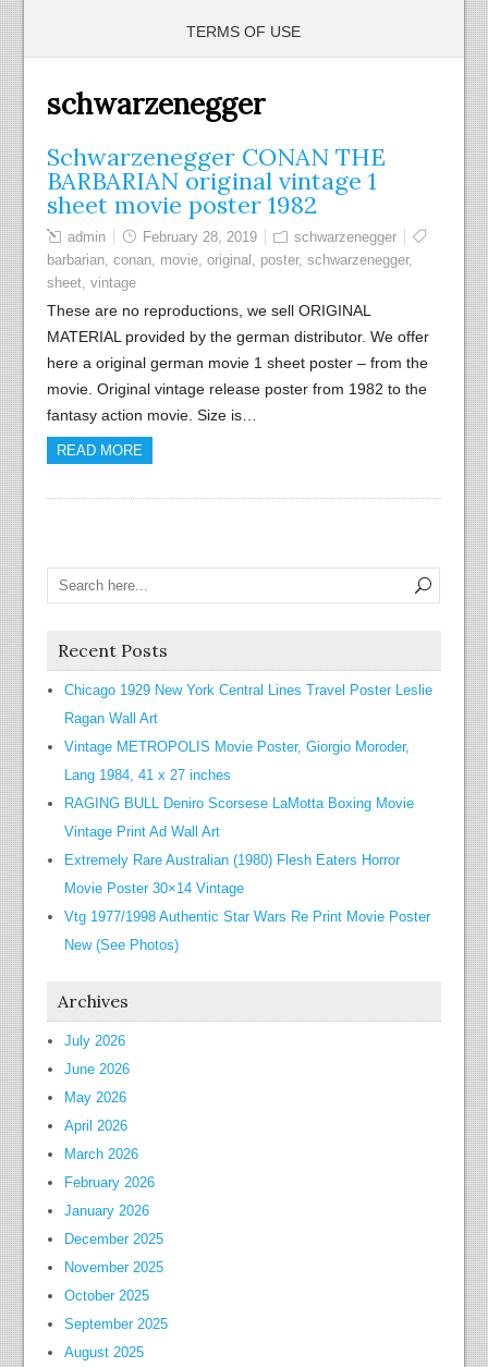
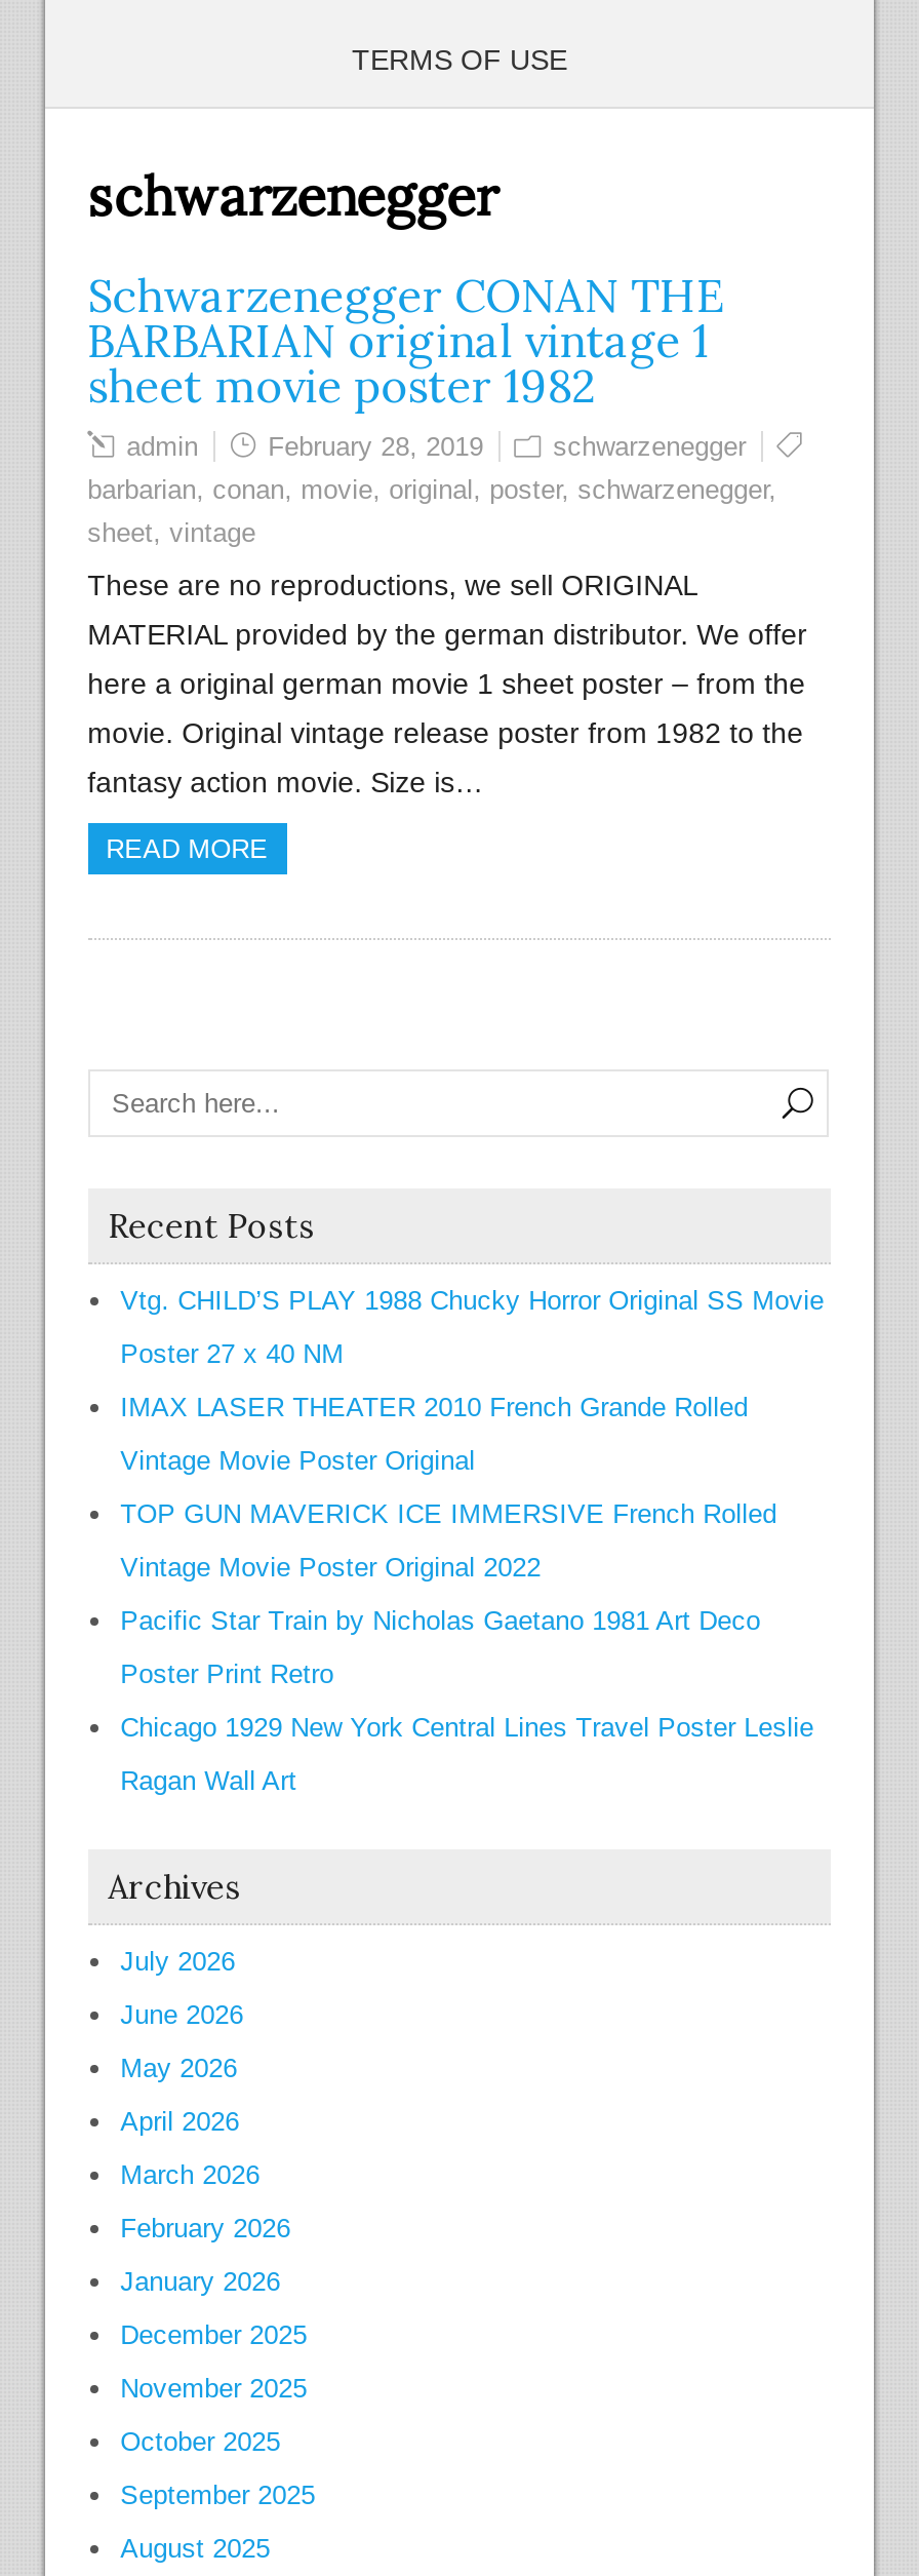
+ Vtg. CHILD’S PLAY 1988 Chucky Horror Original SS Movie
+ Poster 27 x 40 NM
+ IMAX LASER THEATER 2010 French Grande Rolled
+ Vintage Movie Poster Original
+ TOP GUN MAVERICK ICE IMMERSIVE French Rolled
+ Vintage Movie Poster Original 2022
+ Pacific Star Train by Nicholas Gaetano 1981 Art Deco
+ Poster Print Retro

moved down: Chicago 1929 New York Central Lines Travel Poster Leslie | Ragan Wall Art

- Vintage METROPOLIS Movie Poster, Giorgio Moroder,
- Lang 1984, 41 x 27 inches
- RAGING BULL Deniro Scorsese LaMotta Boxing Movie
- Vintage Print Ad Wall Art
- Extremely Rare Australian (1980) Flesh Eaters Horror
- Movie Poster 30×14 Vintage
- Vtg 1977/1998 Authentic Star Wars Re Print Movie Poster
- New (See Photos)
